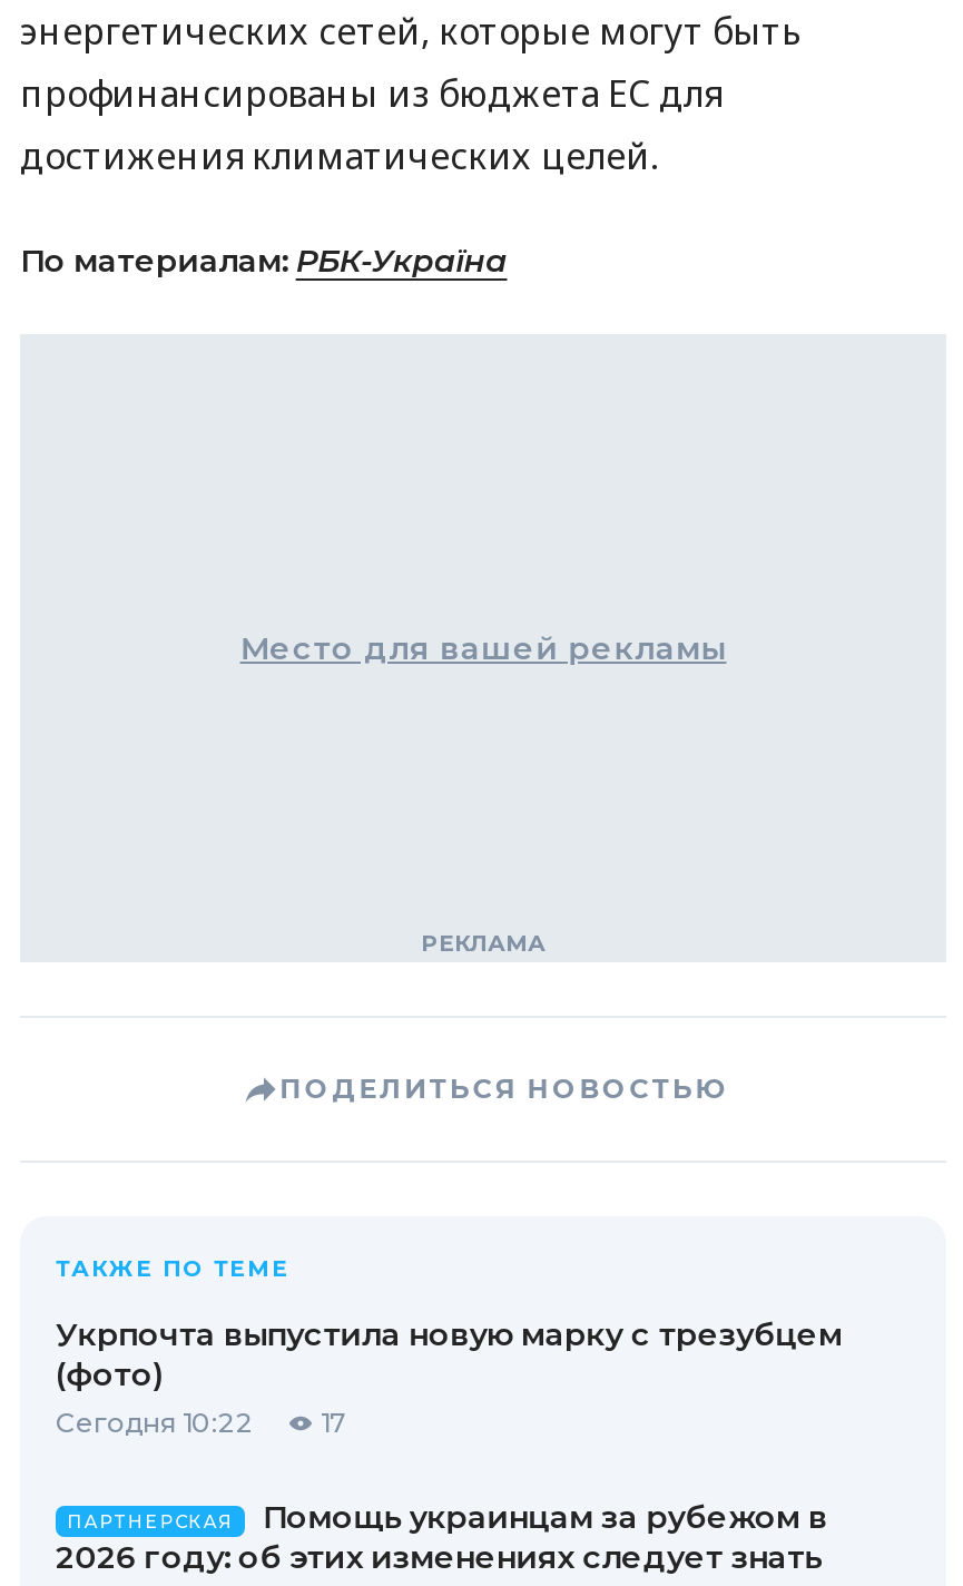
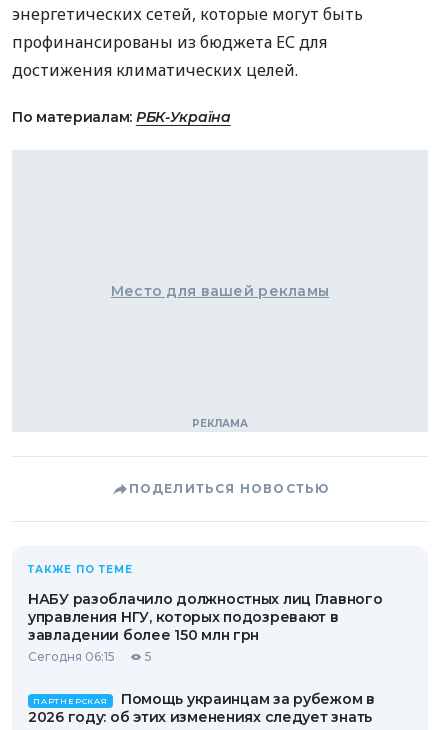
- Укрпочта выпустила новую марку с трезубцем
- (фото)
- Сегодня 10:22
- 17
+ НАБУ разоблачило должностных лиц Главного
+ управления НГУ, которых подозревают в
+ завладении более 150 млн грн
+ Сегодня 06:15
+ 5
